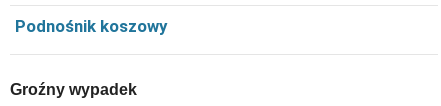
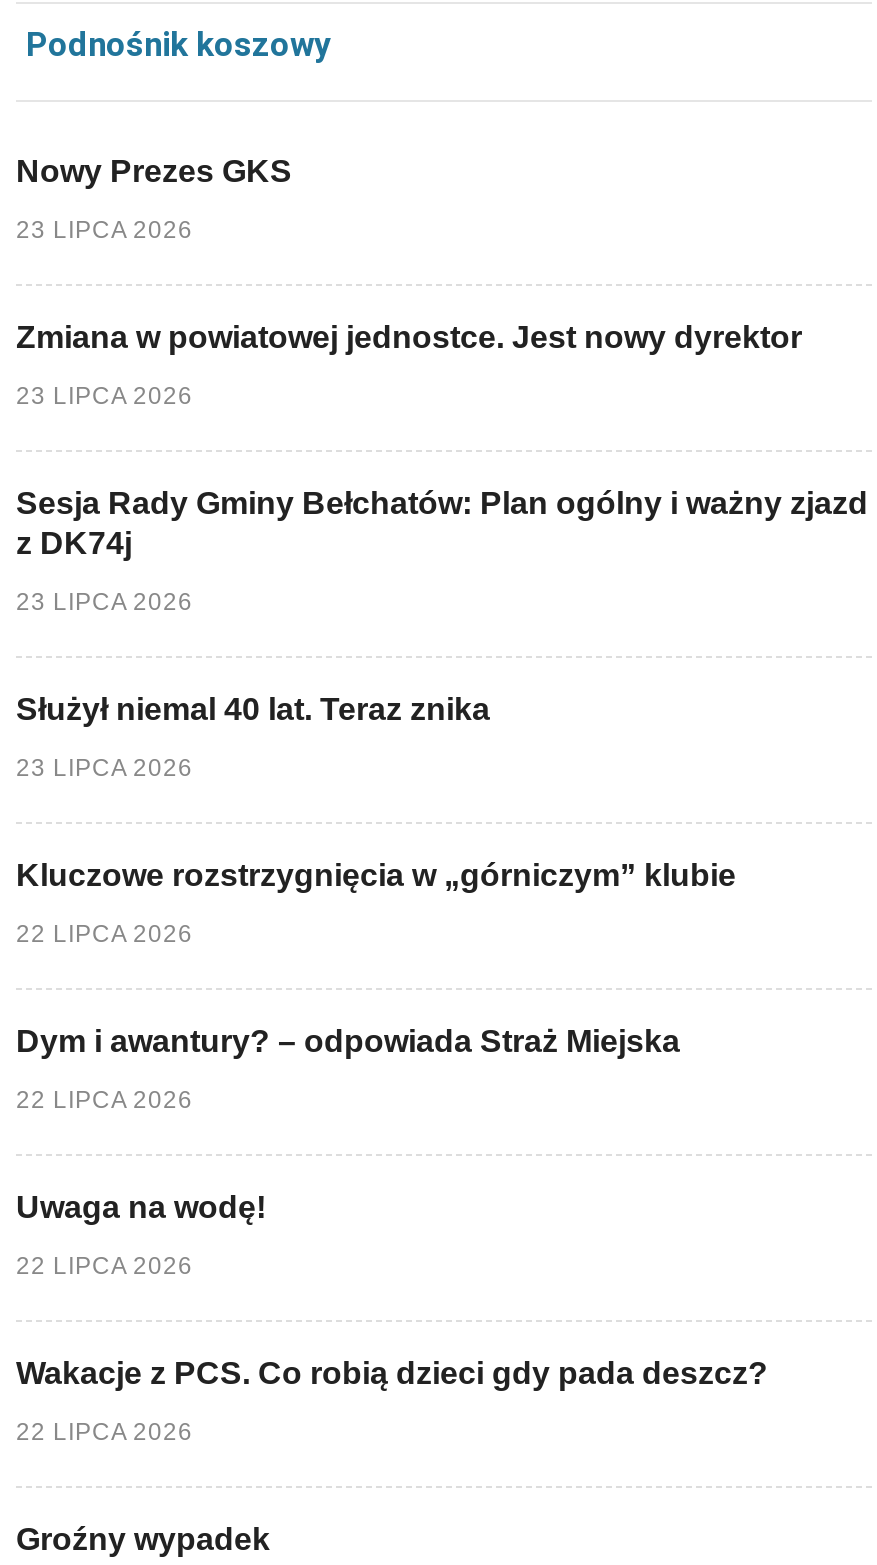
+ Nowy Prezes GKS
+ 23 LIPCA 2026
+ Zmiana w powiatowej jednostce. Jest nowy dyrektor
+ 23 LIPCA 2026
+ Sesja Rady Gminy Bełchatów: Plan ogólny i ważny zjazd
+ z DK74j
+ 23 LIPCA 2026
+ Służył niemal 40 lat. Teraz znika
+ 23 LIPCA 2026
+ Kluczowe rozstrzygnięcia w „górniczym” klubie
+ 22 LIPCA 2026
+ Dym i awantury? – odpowiada Straż Miejska
+ 22 LIPCA 2026
+ Uwaga na wodę!
+ 22 LIPCA 2026
+ Wakacje z PCS. Co robią dzieci gdy pada deszcz?
+ 22 LIPCA 2026
